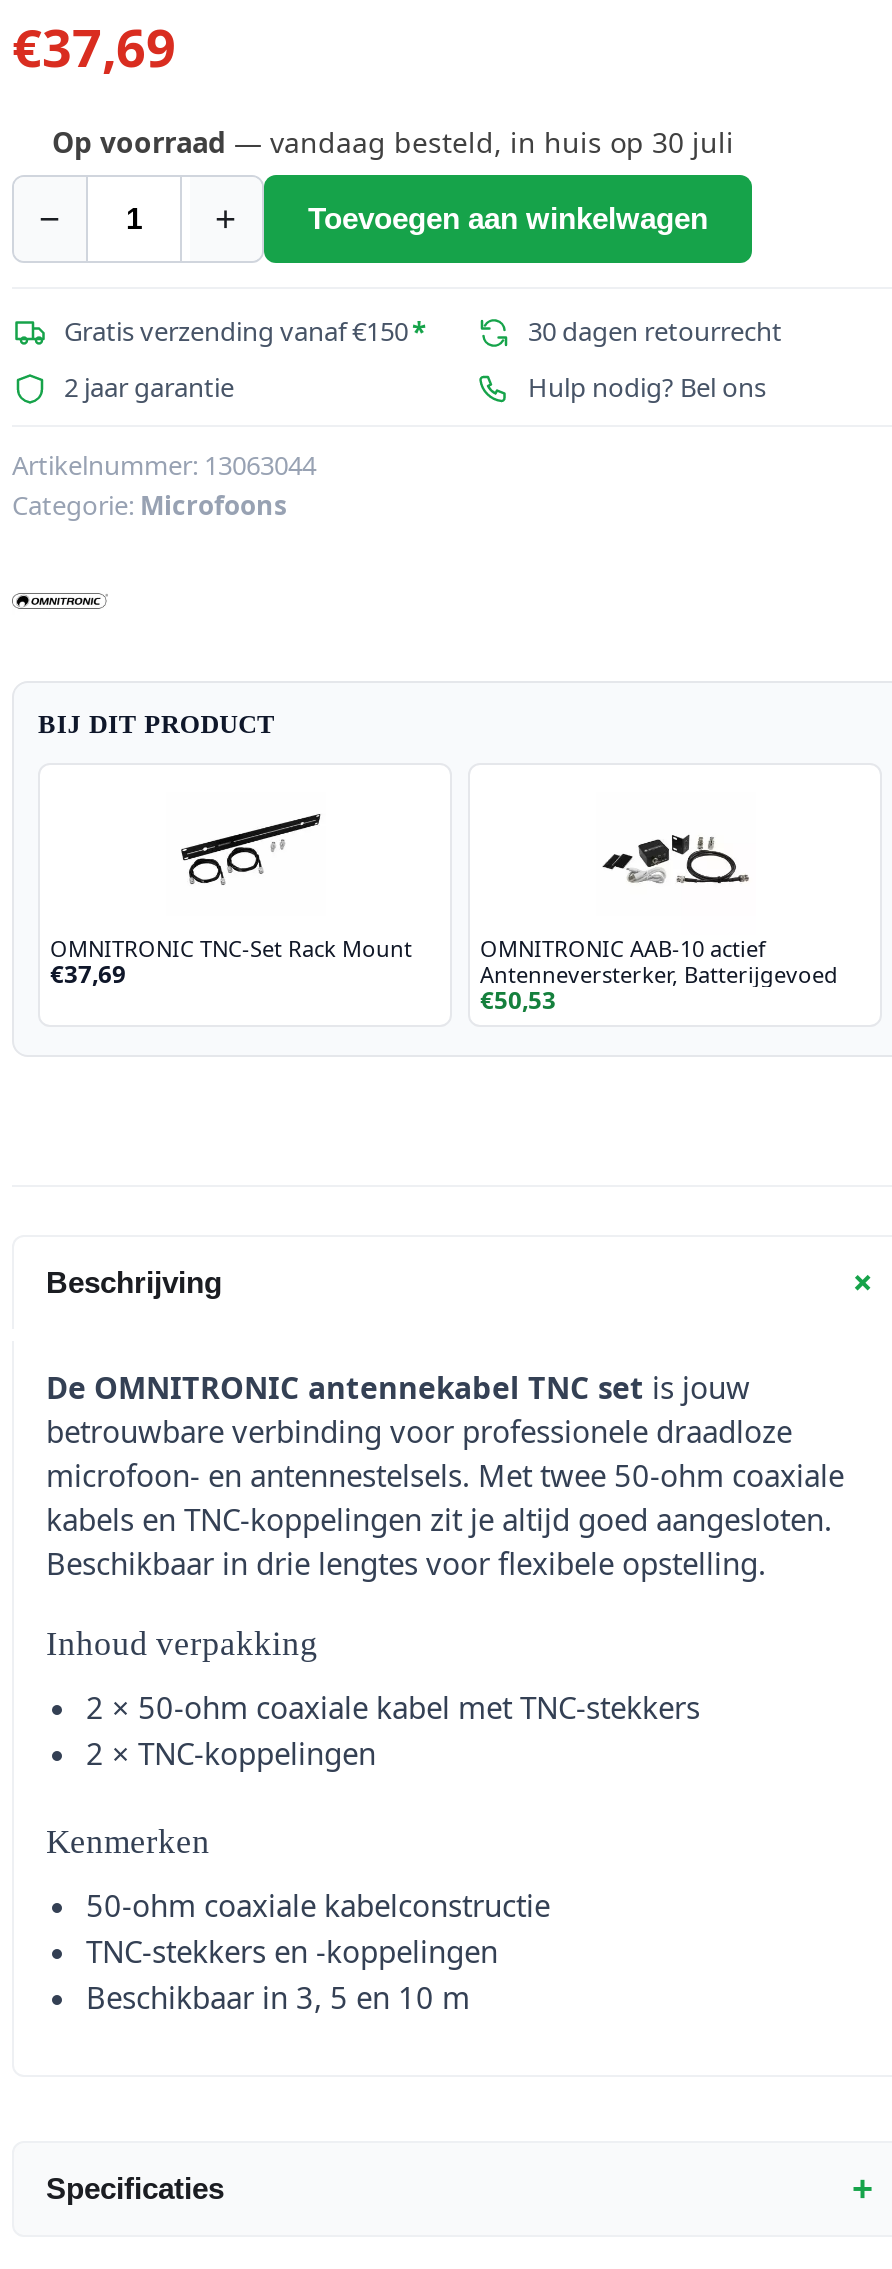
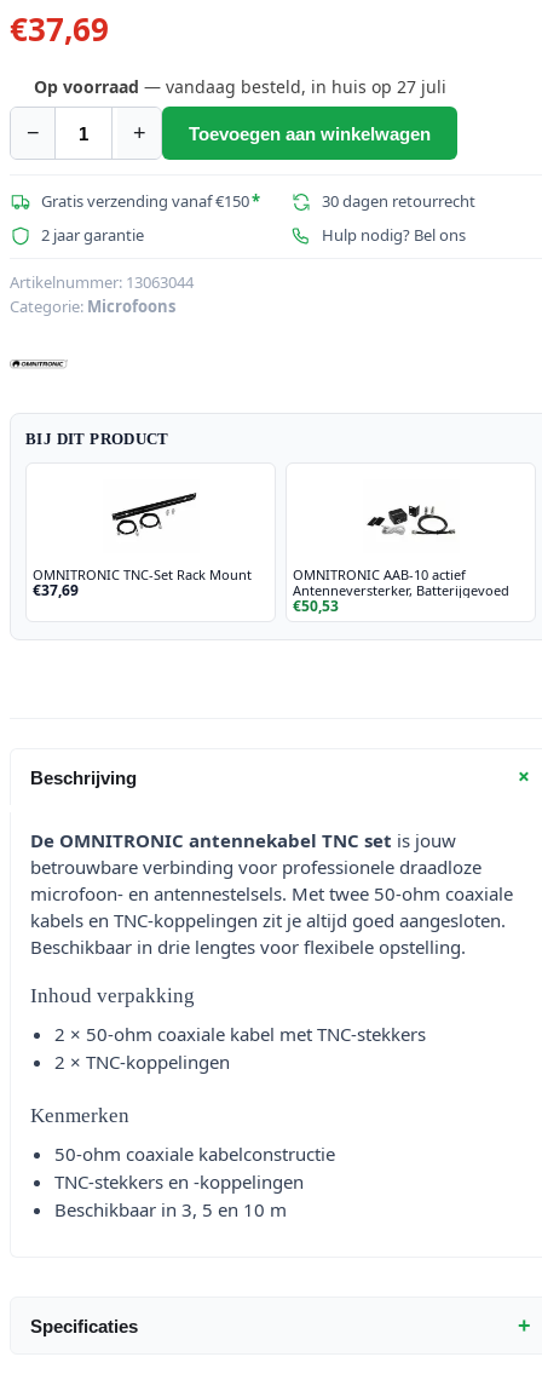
- Op voorraad — vandaag besteld, in huis op 30 juli
+ Op voorraad — vandaag besteld, in huis op 27 juli
